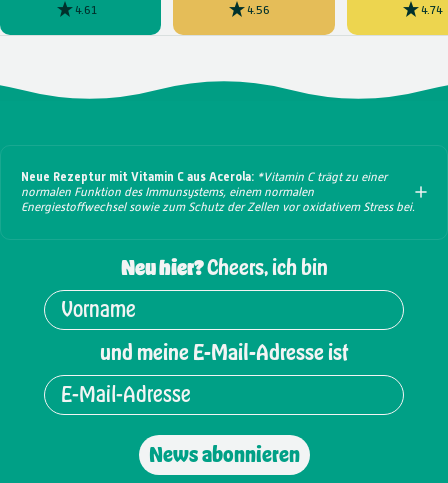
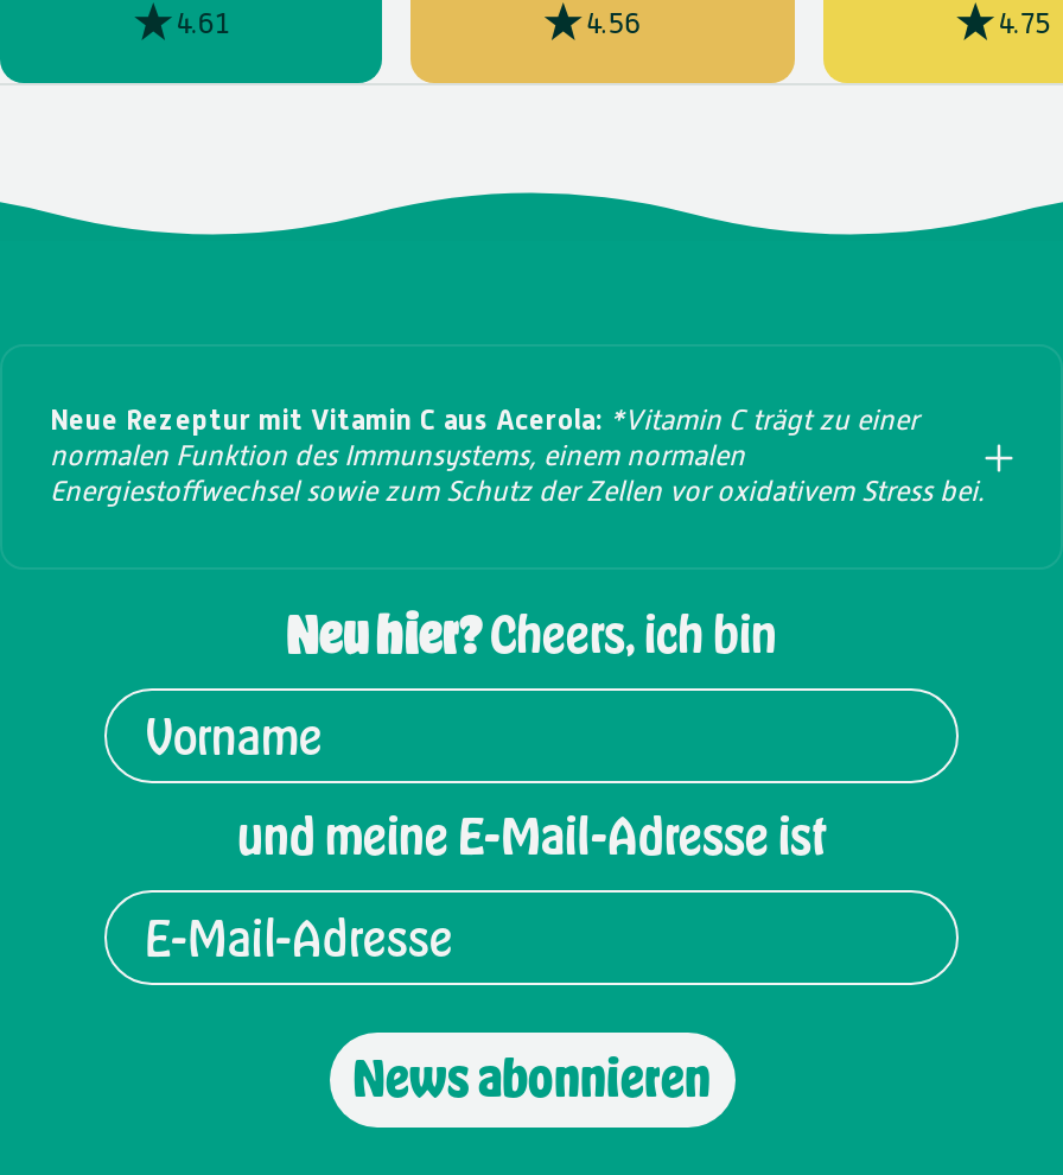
- 4.74
+ 4.75
